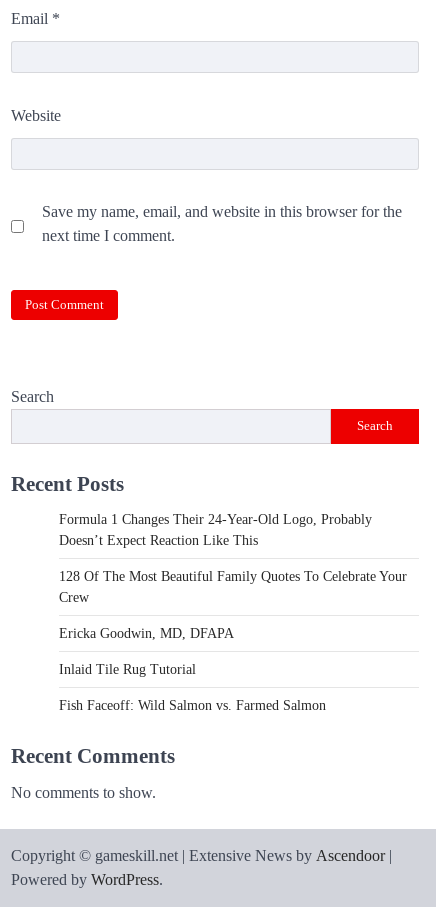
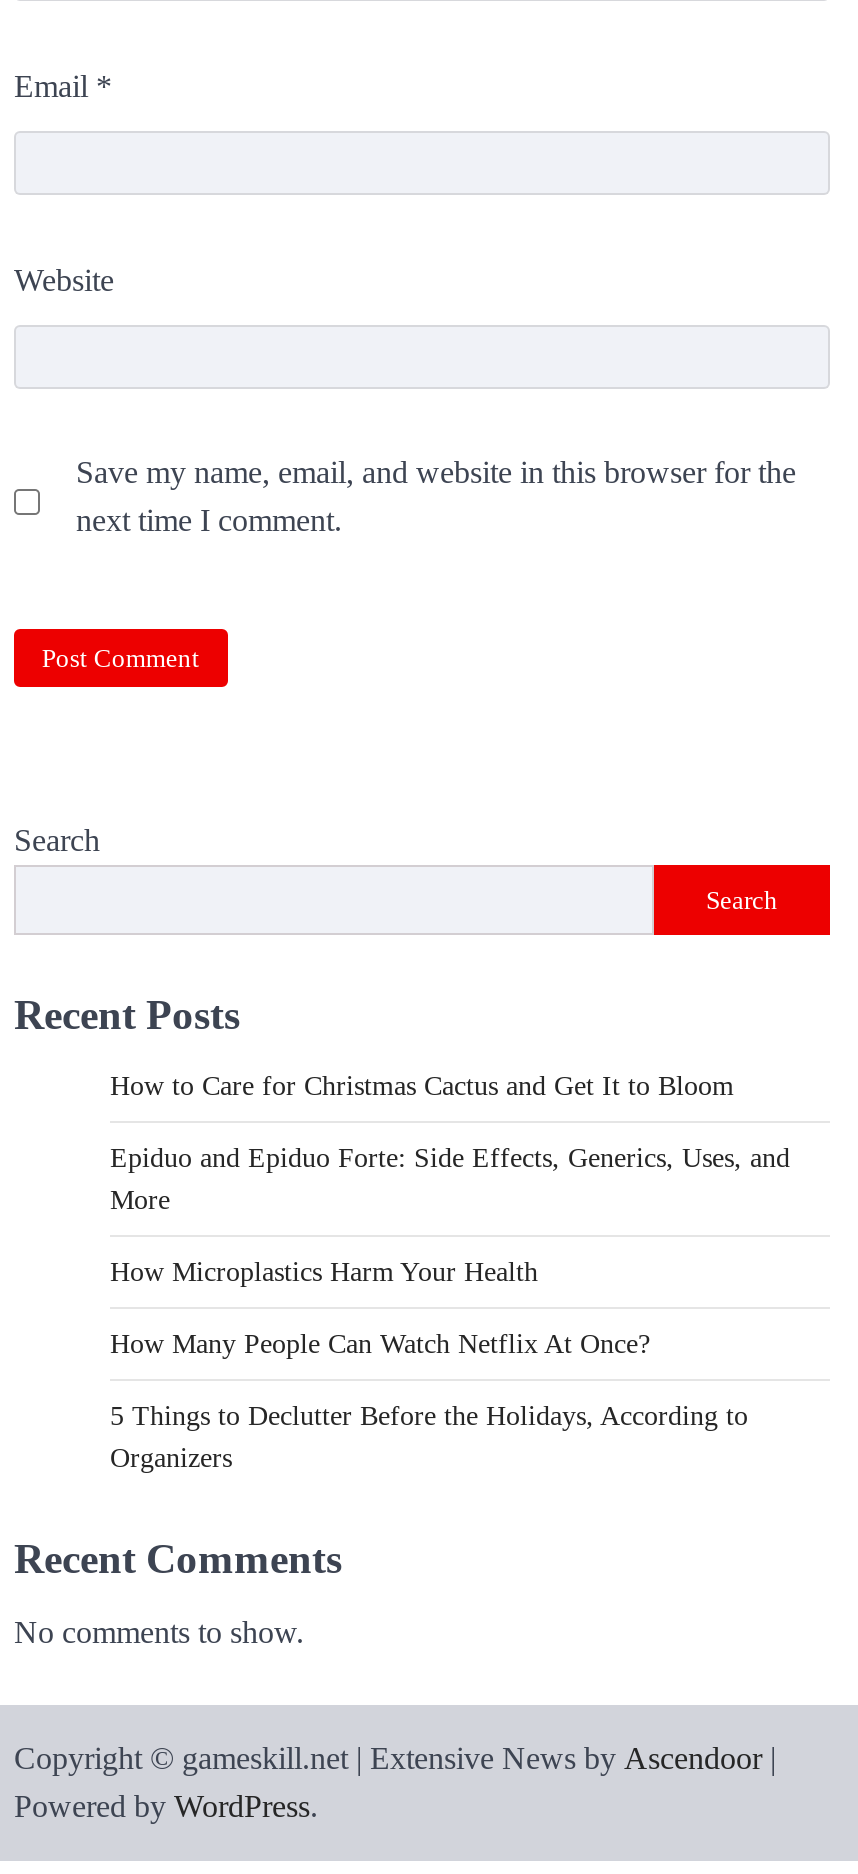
- Formula 1 Changes Their 24-Year-Old Logo, Probably
- Doesn’t Expect Reaction Like This
+ How to Care for Christmas Cactus and Get It to Bloom

- 128 Of The Most Beautiful Family Quotes To Celebrate Your
- Crew
+ Epiduo and Epiduo Forte: Side Effects, Generics, Uses, and
+ More

- Ericka Goodwin, MD, DFAPA
+ How Microplastics Harm Your Health

- Inlaid Tile Rug Tutorial
+ How Many People Can Watch Netflix At Once?

- Fish Faceoff: Wild Salmon vs. Farmed Salmon
+ 5 Things to Declutter Before the Holidays, According to
+ Organizers
